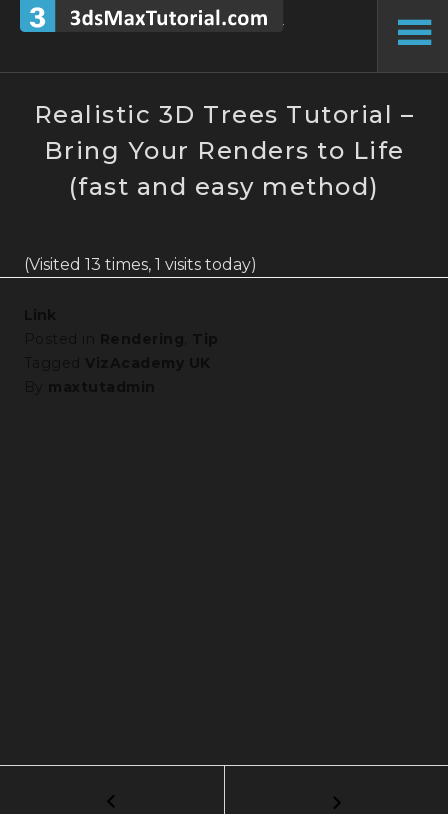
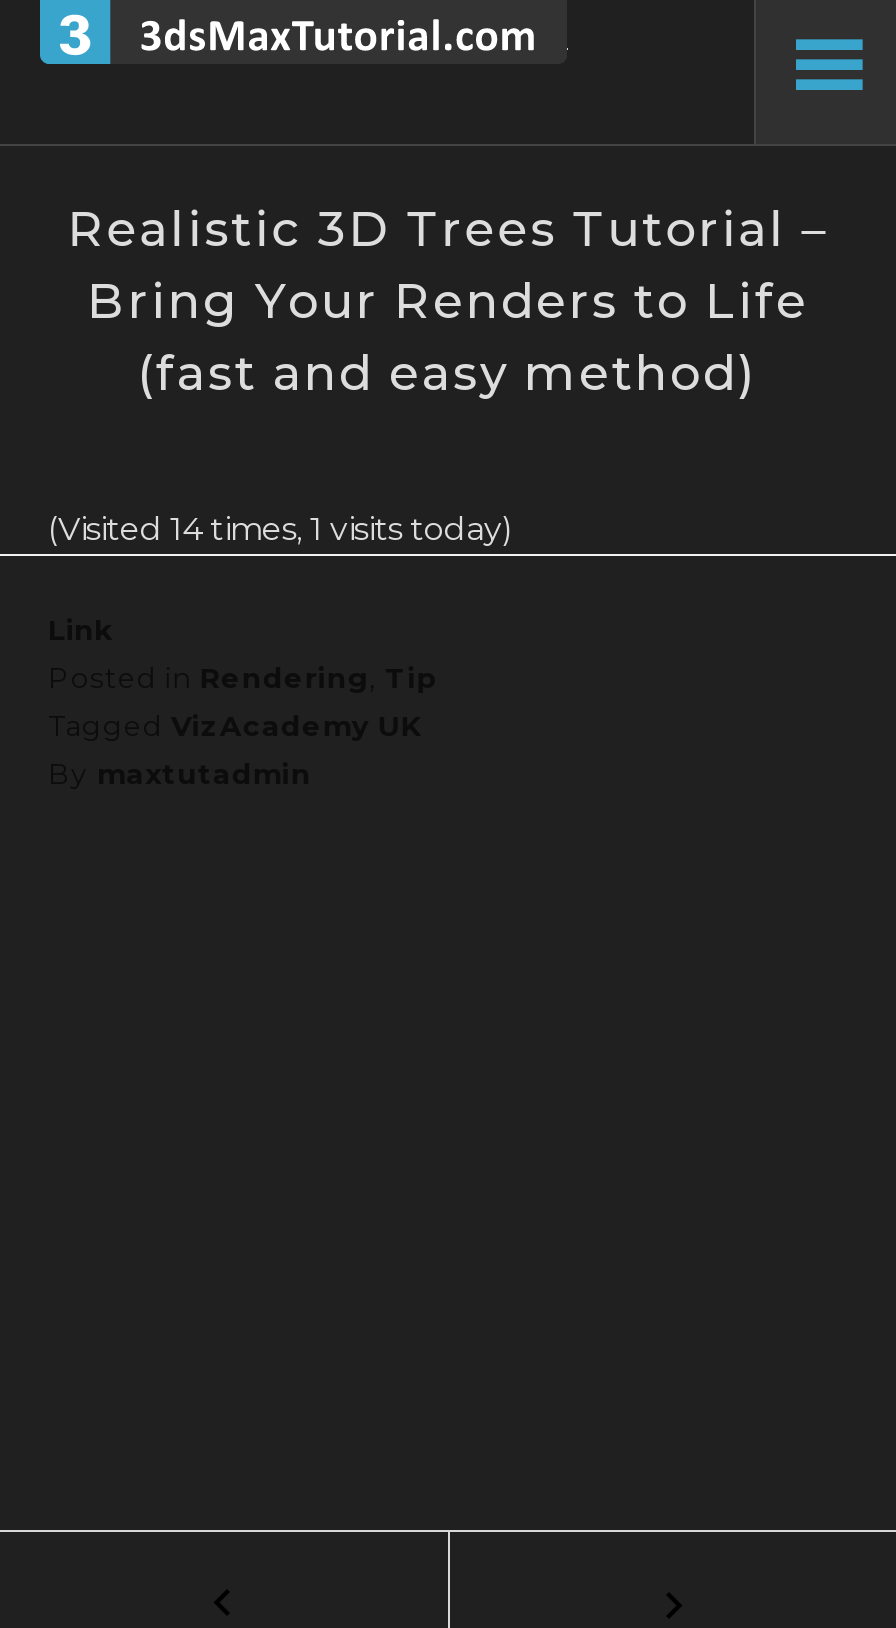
- (Visited 13 times, 1 visits today)
+ (Visited 14 times, 1 visits today)
